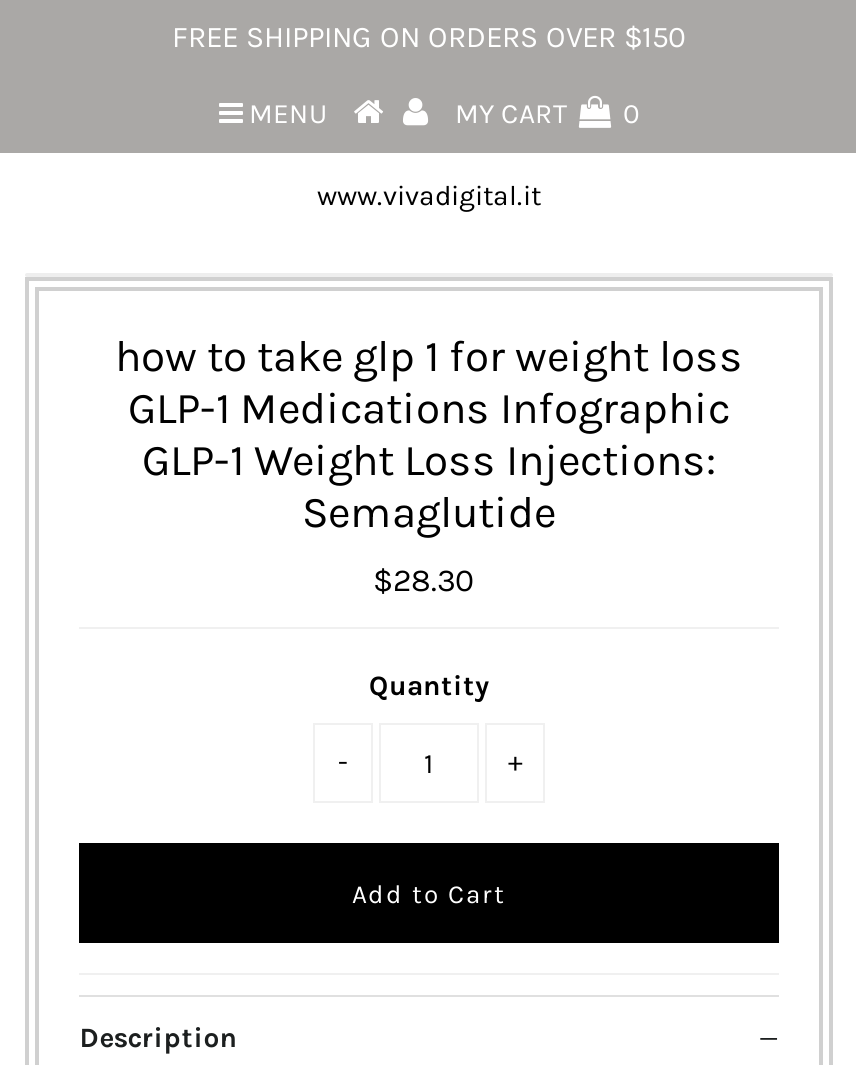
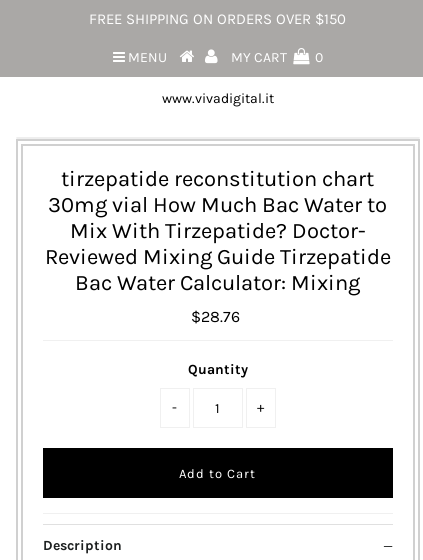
- how to take glp 1 for weight loss
- GLP-1 Medications Infographic
- GLP-1 Weight Loss Injections:
- Semaglutide
- $28.30
+ tirzepatide reconstitution chart
+ 30mg vial How Much Bac Water to
+ Mix With Tirzepatide? Doctor-
+ Reviewed Mixing Guide Tirzepatide
+ Bac Water Calculator: Mixing
+ $28.76
